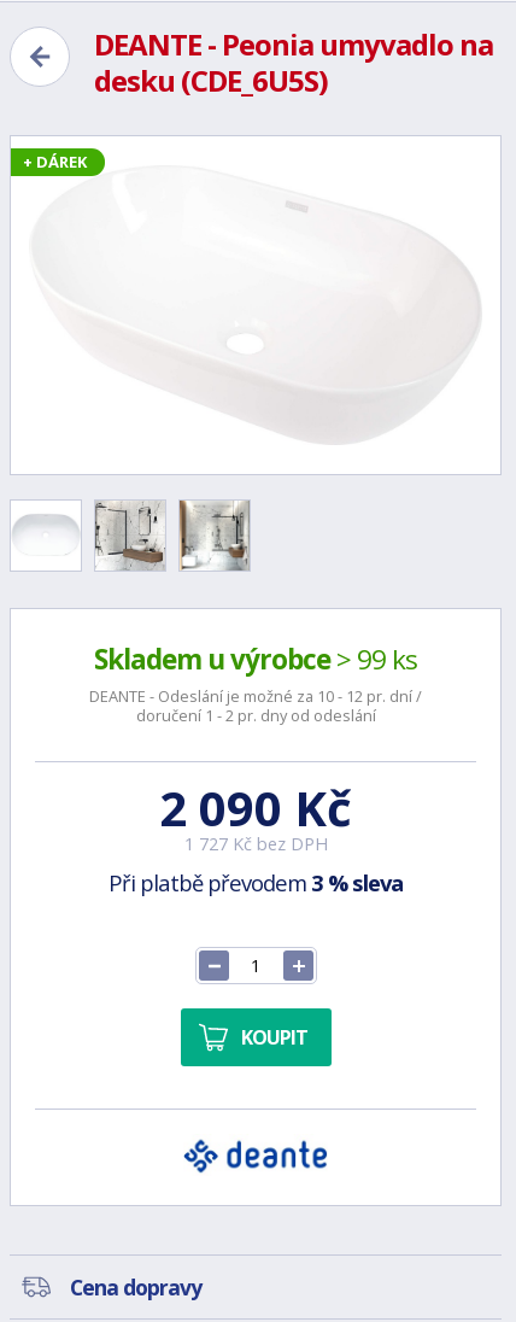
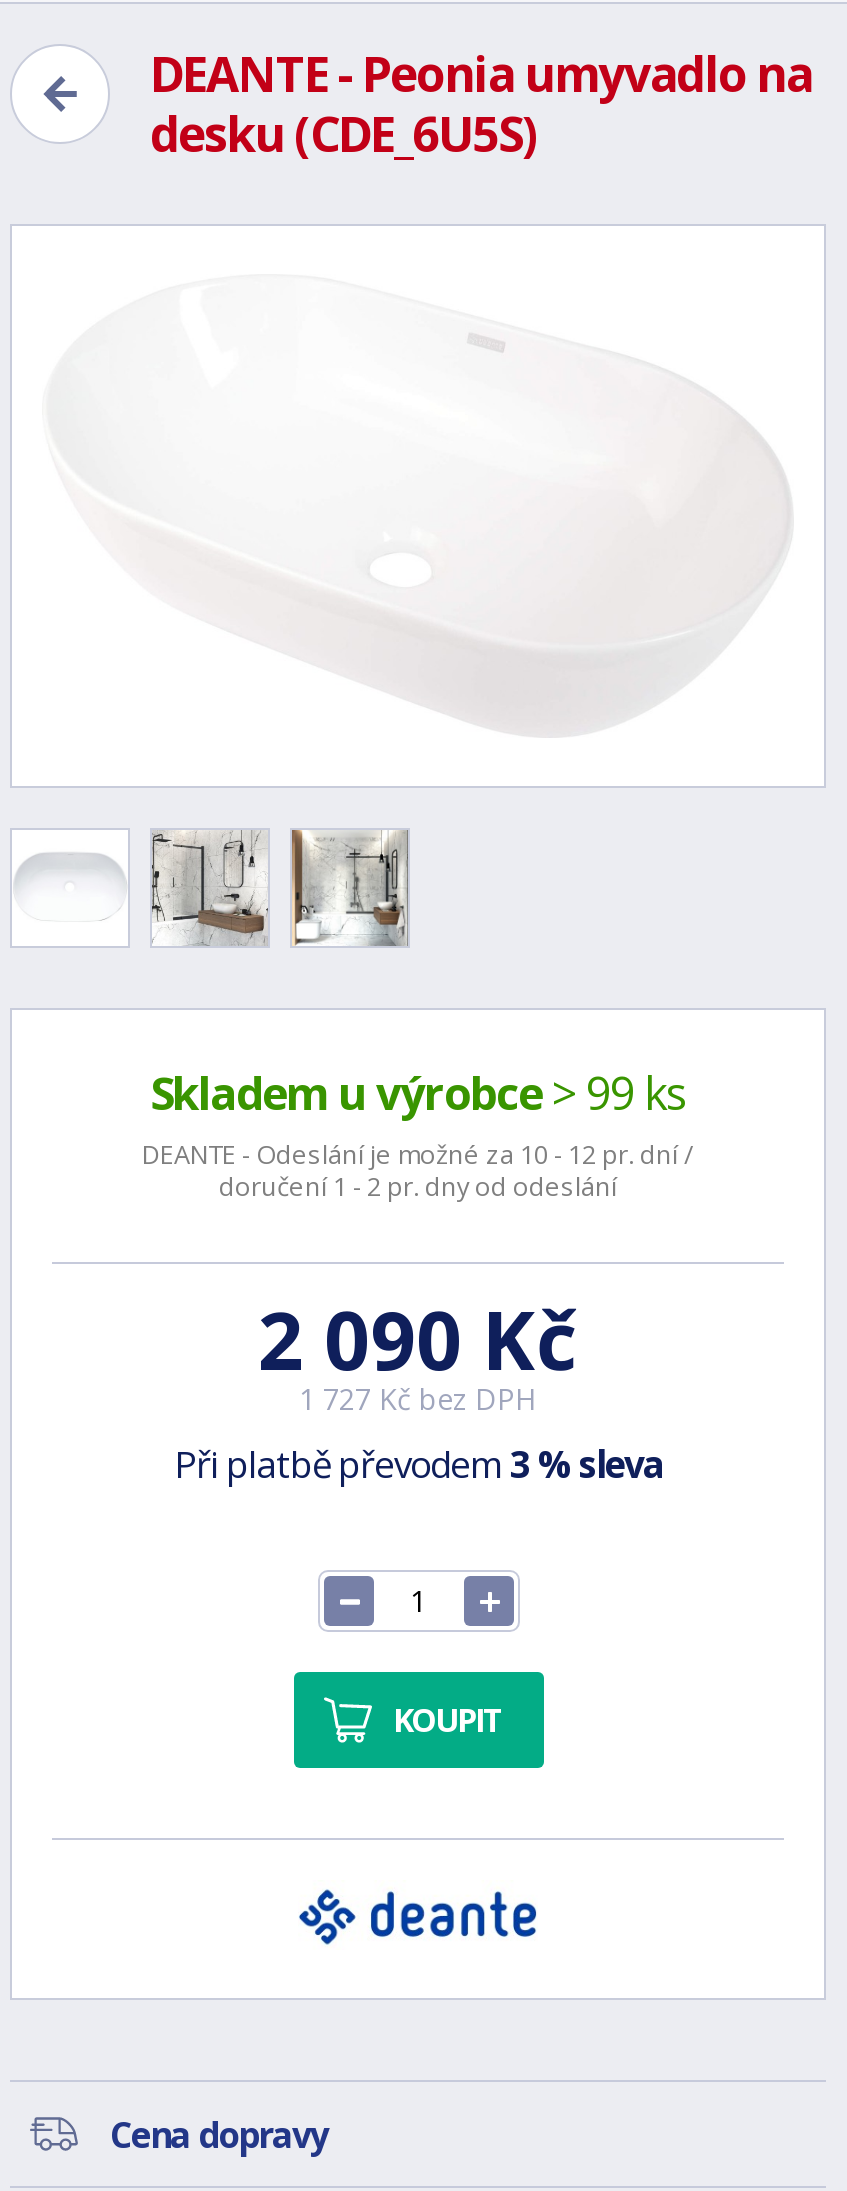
- + DÁREK
